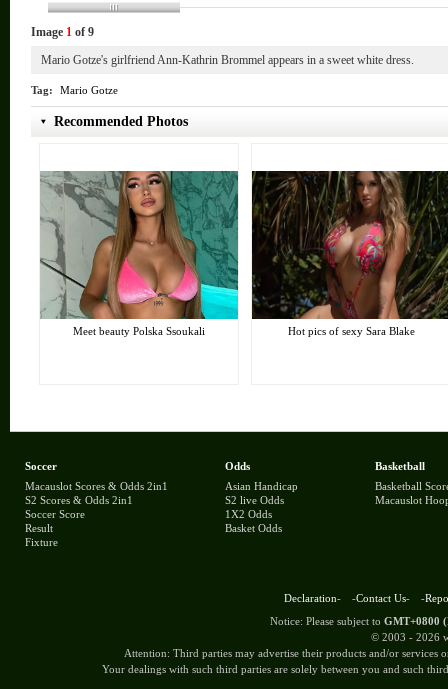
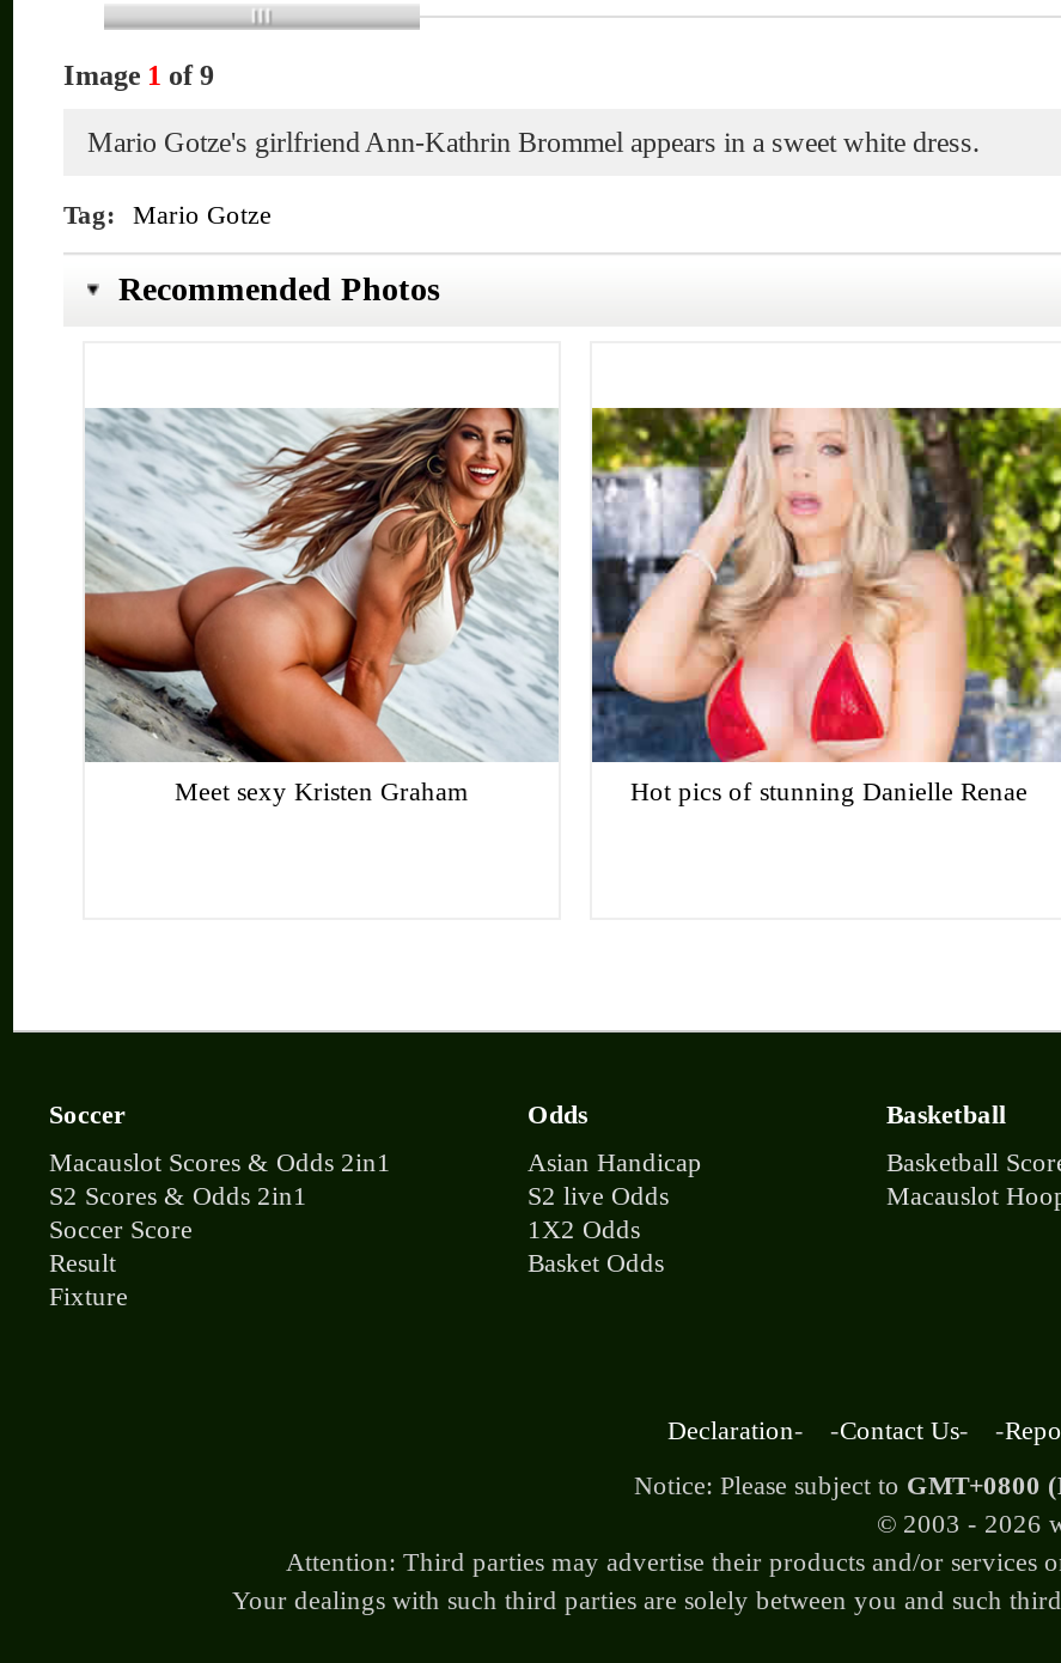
- [image]
- Meet beauty Polska Ssoukali
+ [image]
+ Meet sexy Kristen Graham

- [image]
- Hot pics of sexy Sara Blake
+ [image]
+ Hot pics of stunning Danielle Renae
